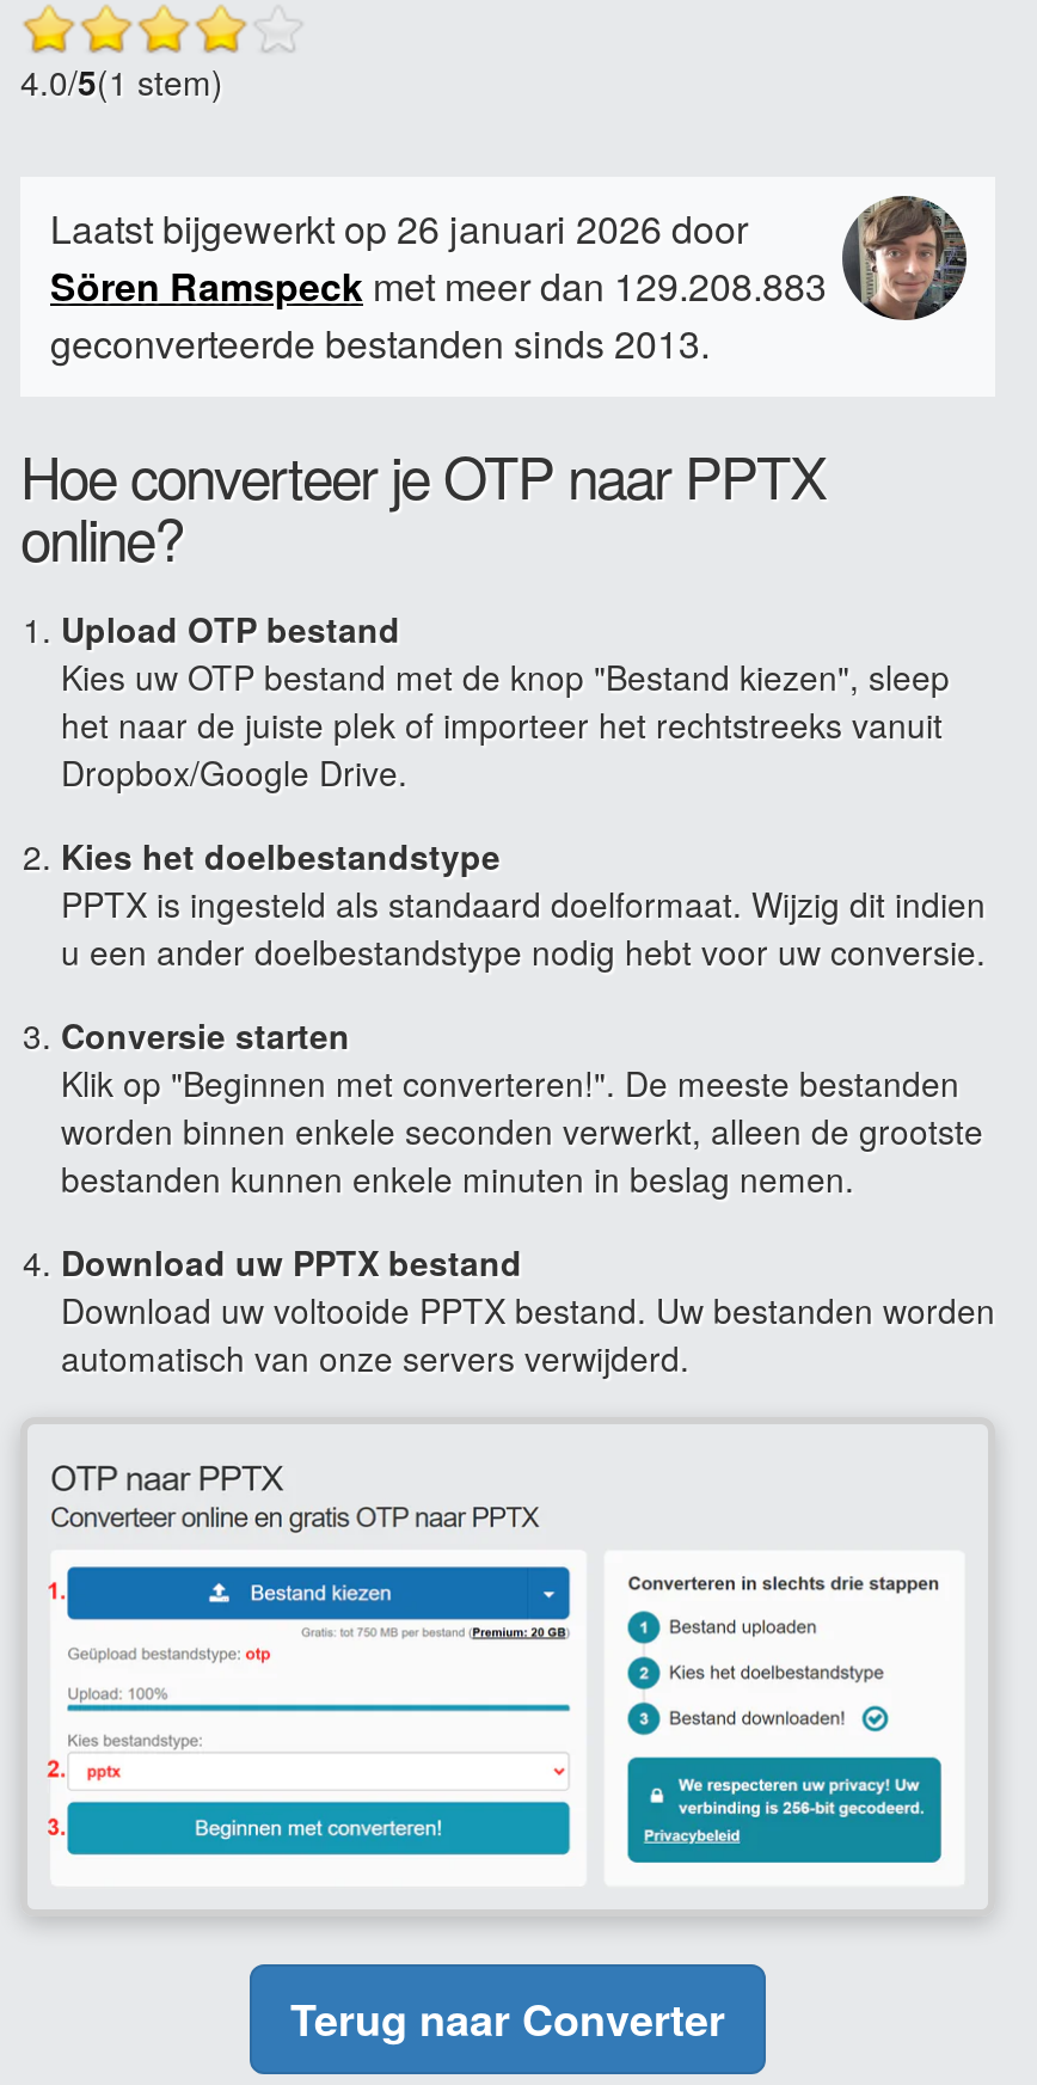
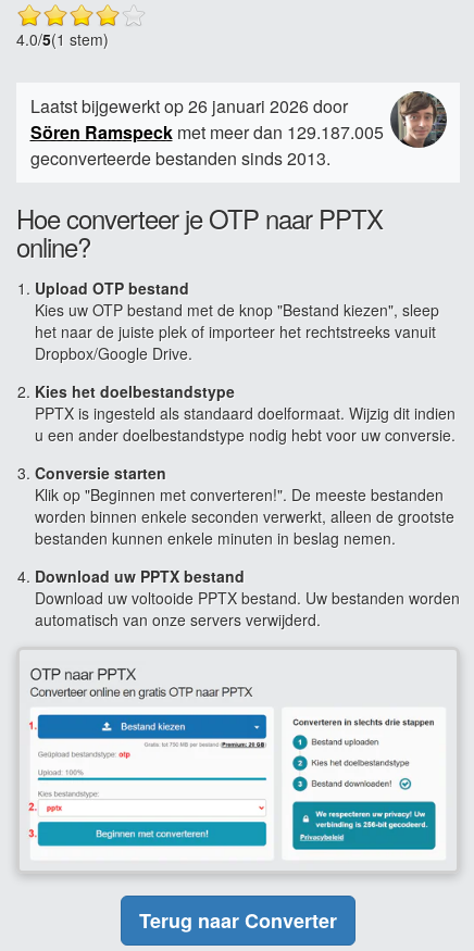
- Sören Ramspeck met meer dan 129.208.883
+ Sören Ramspeck met meer dan 129.187.005
